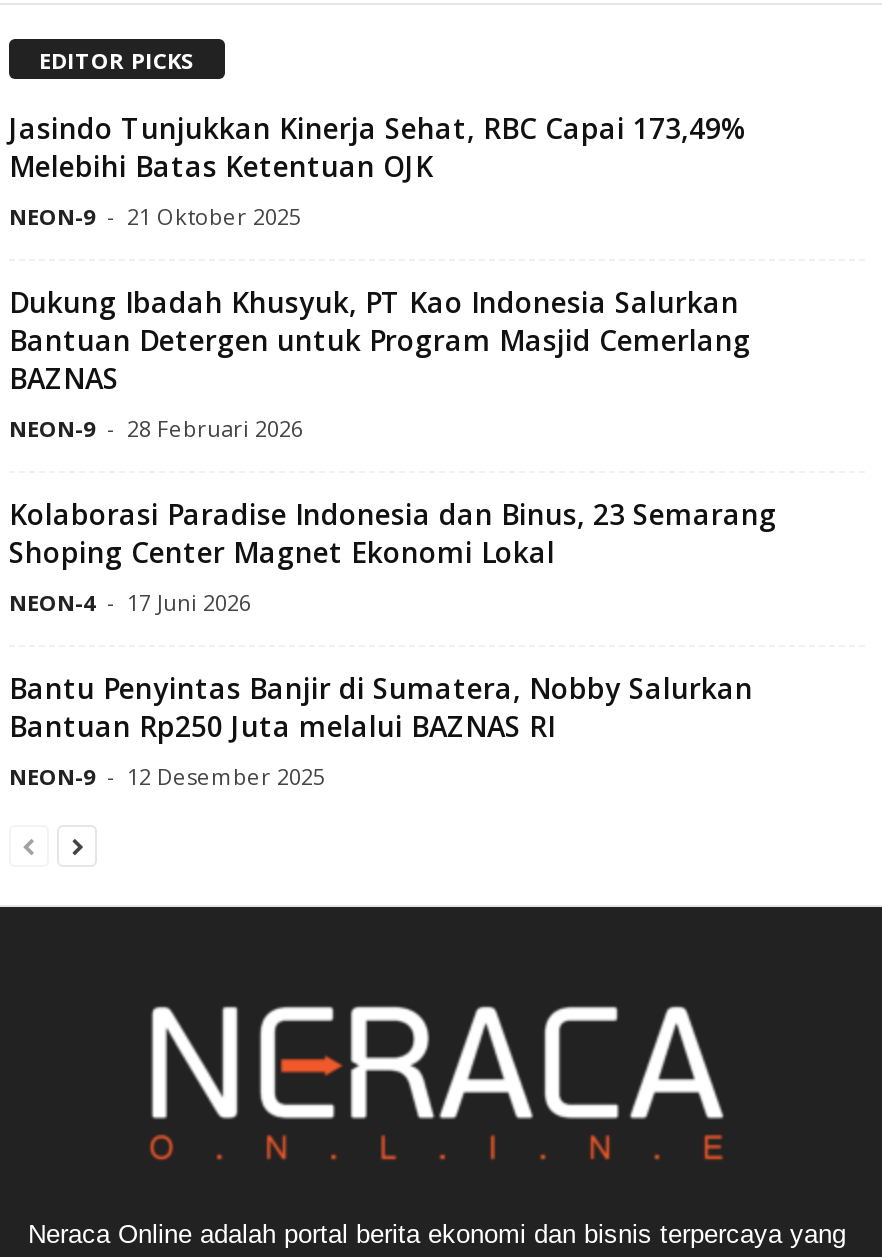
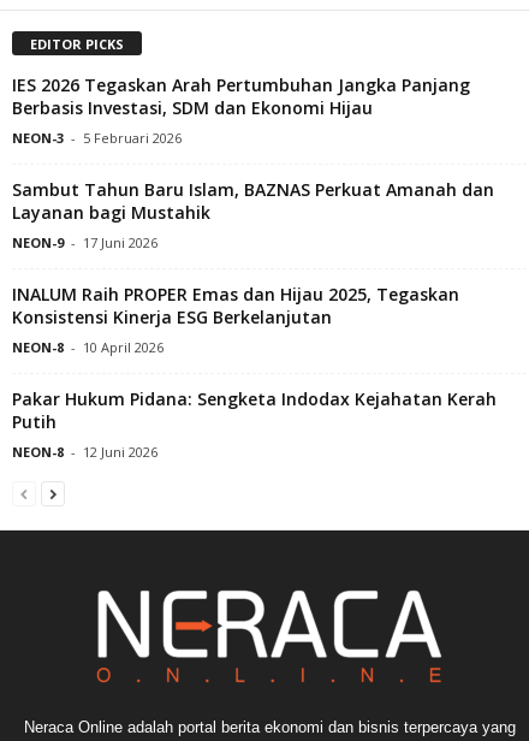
- Jasindo Tunjukkan Kinerja Sehat, RBC Capai 173,49%
- Melebihi Batas Ketentuan OJK
- NEON-9 - 21 Oktober 2025
+ IES 2026 Tegaskan Arah Pertumbuhan Jangka Panjang
+ Berbasis Investasi, SDM dan Ekonomi Hijau
+ NEON-3 - 5 Februari 2026

- Dukung Ibadah Khusyuk, PT Kao Indonesia Salurkan
- Bantuan Detergen untuk Program Masjid Cemerlang
- BAZNAS
- NEON-9 - 28 Februari 2026
+ Sambut Tahun Baru Islam, BAZNAS Perkuat Amanah dan
+ Layanan bagi Mustahik
+ NEON-9 - 17 Juni 2026

- Kolaborasi Paradise Indonesia dan Binus, 23 Semarang
- Shoping Center Magnet Ekonomi Lokal
- NEON-4 - 17 Juni 2026
+ INALUM Raih PROPER Emas dan Hijau 2025, Tegaskan
+ Konsistensi Kinerja ESG Berkelanjutan
+ NEON-8 - 10 April 2026

- Bantu Penyintas Banjir di Sumatera, Nobby Salurkan
- Bantuan Rp250 Juta melalui BAZNAS RI
- NEON-9 - 12 Desember 2025
+ Pakar Hukum Pidana: Sengketa Indodax Kejahatan Kerah
+ Putih
+ NEON-8 - 12 Juni 2026
